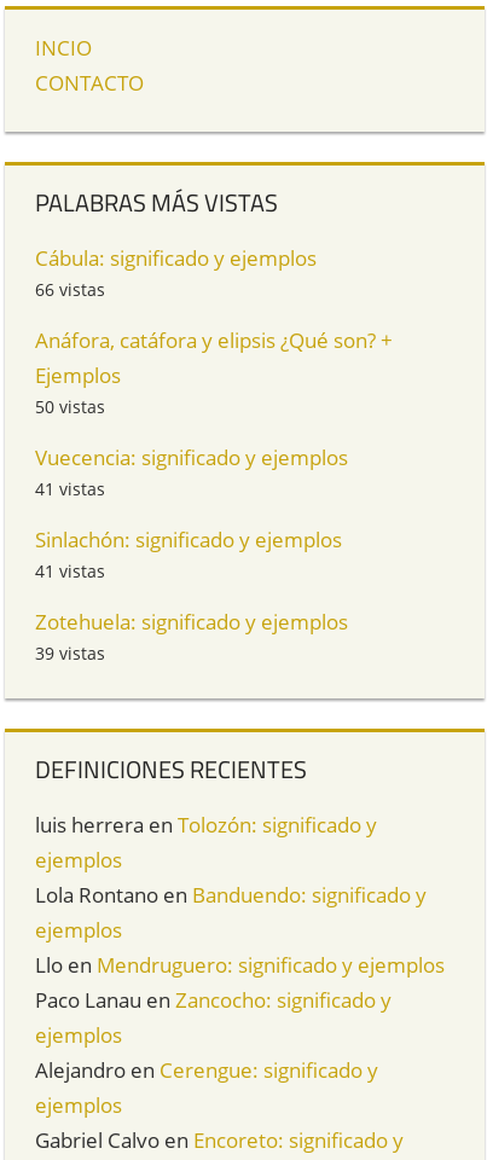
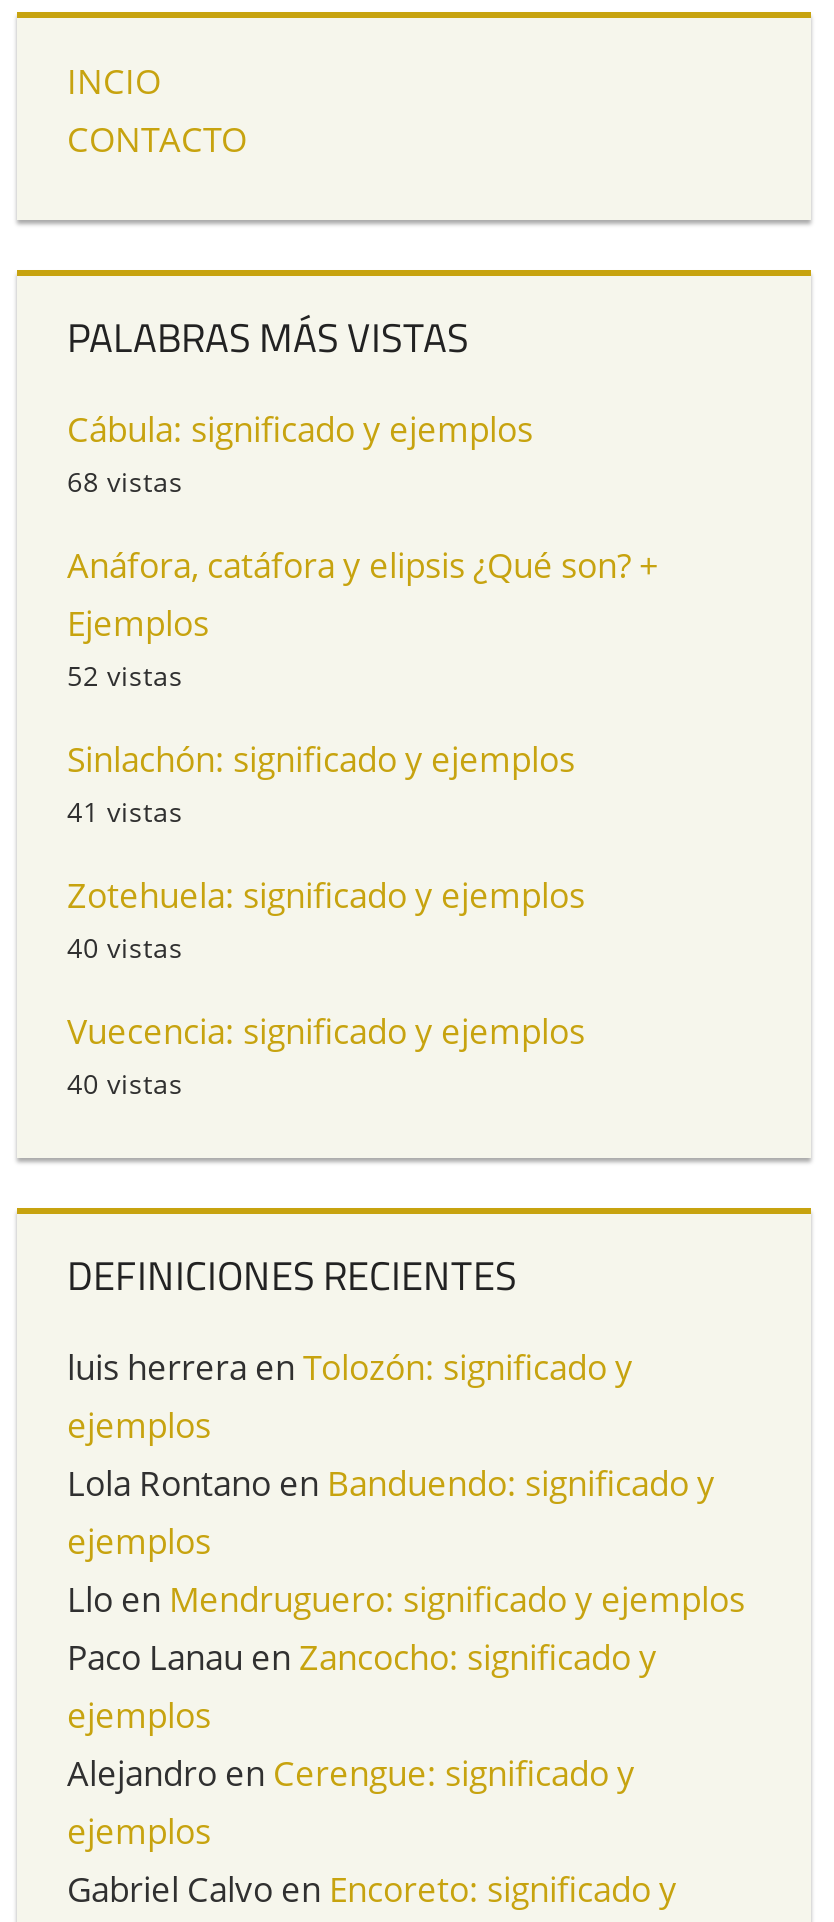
- 66 vistas
+ 68 vistas

- 50 vistas
- 41 vistas
+ 52 vistas

moved down: Vuecencia: significado y ejemplos

moved up: Sinlachón: significado y ejemplos | 41 vistas | Zotehuela: significado y ejemplos

- 39 vistas
+ 40 vistas
+ 40 vistas
